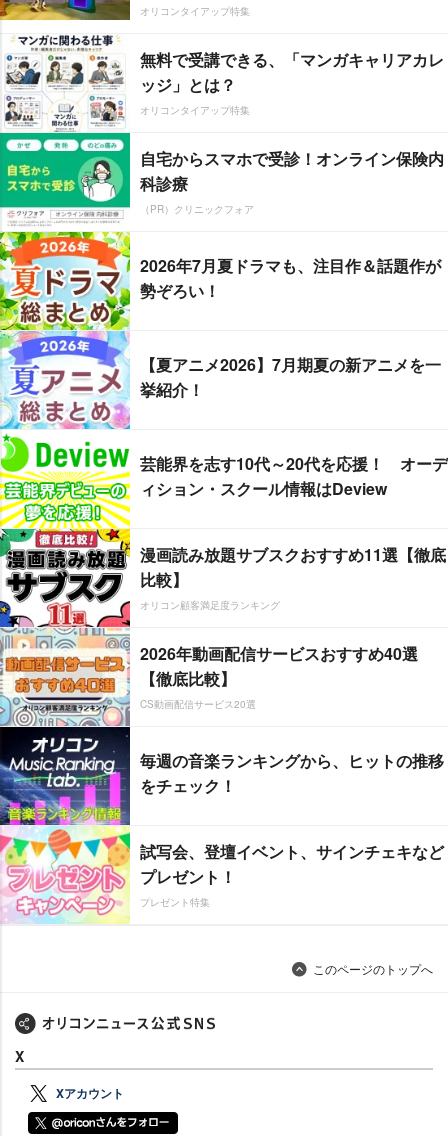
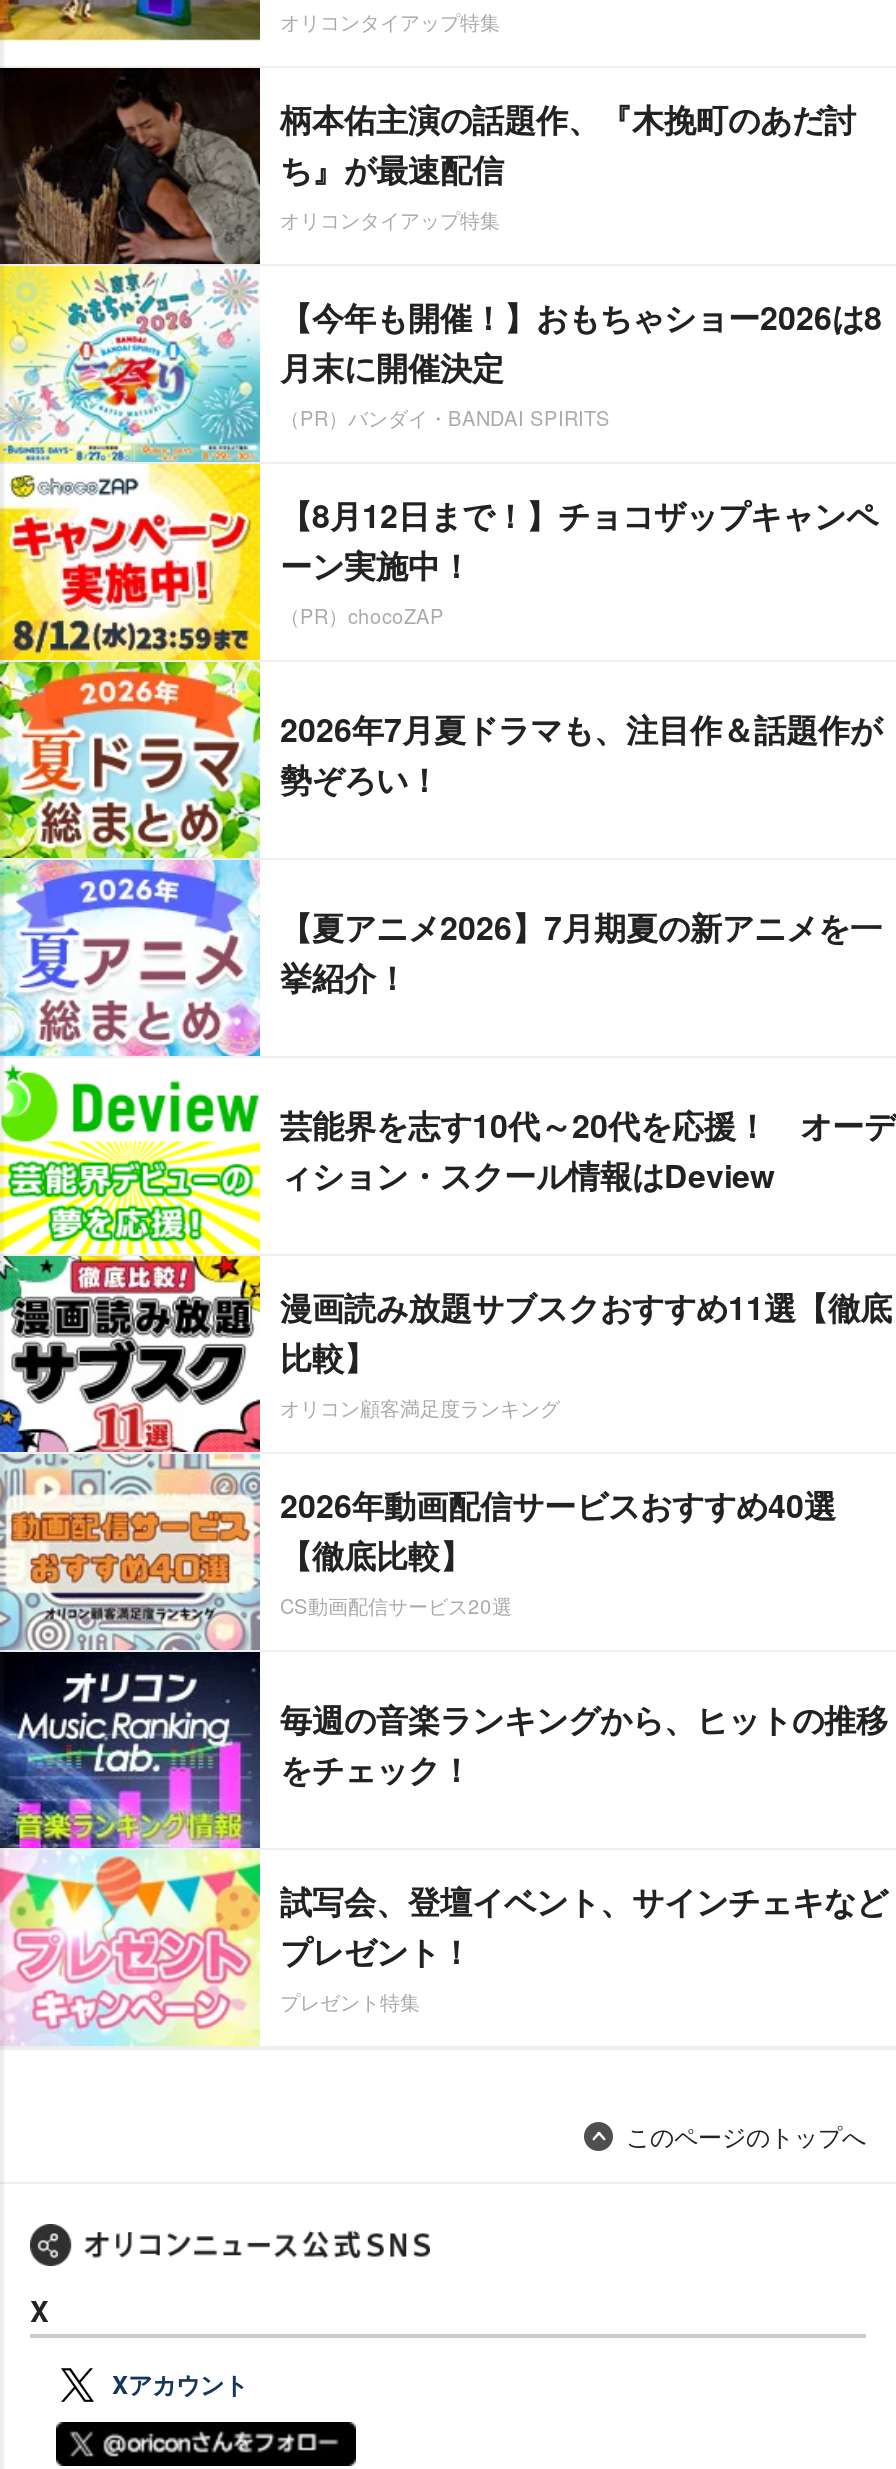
- [image]
- 無料で受講できる、「マンガキャリアカレ
- ッジ」とは？
+ [image]
+ 柄本佑主演の話題作、『木挽町のあだ討
+ ち』が最速配信

- 自宅からスマホで受診！オンライン保険内
- 科診療
- （PR）クリニックフォア
+ 【今年も開催！】おもちゃショー2026は8
+ 月末に開催決定
+ （PR）バンダイ・BANDAI SPIRITS
+ 【8月12日まで！】チョコザップキャンペ
+ ーン実施中！
+ （PR）chocoZAP
